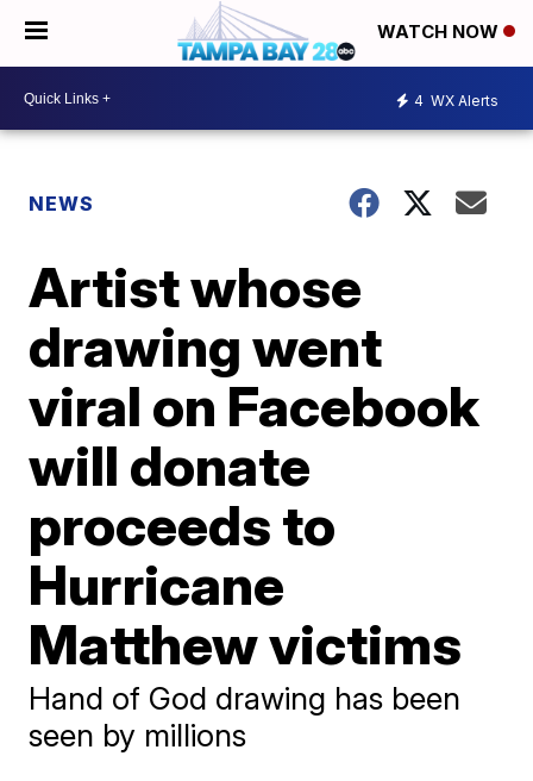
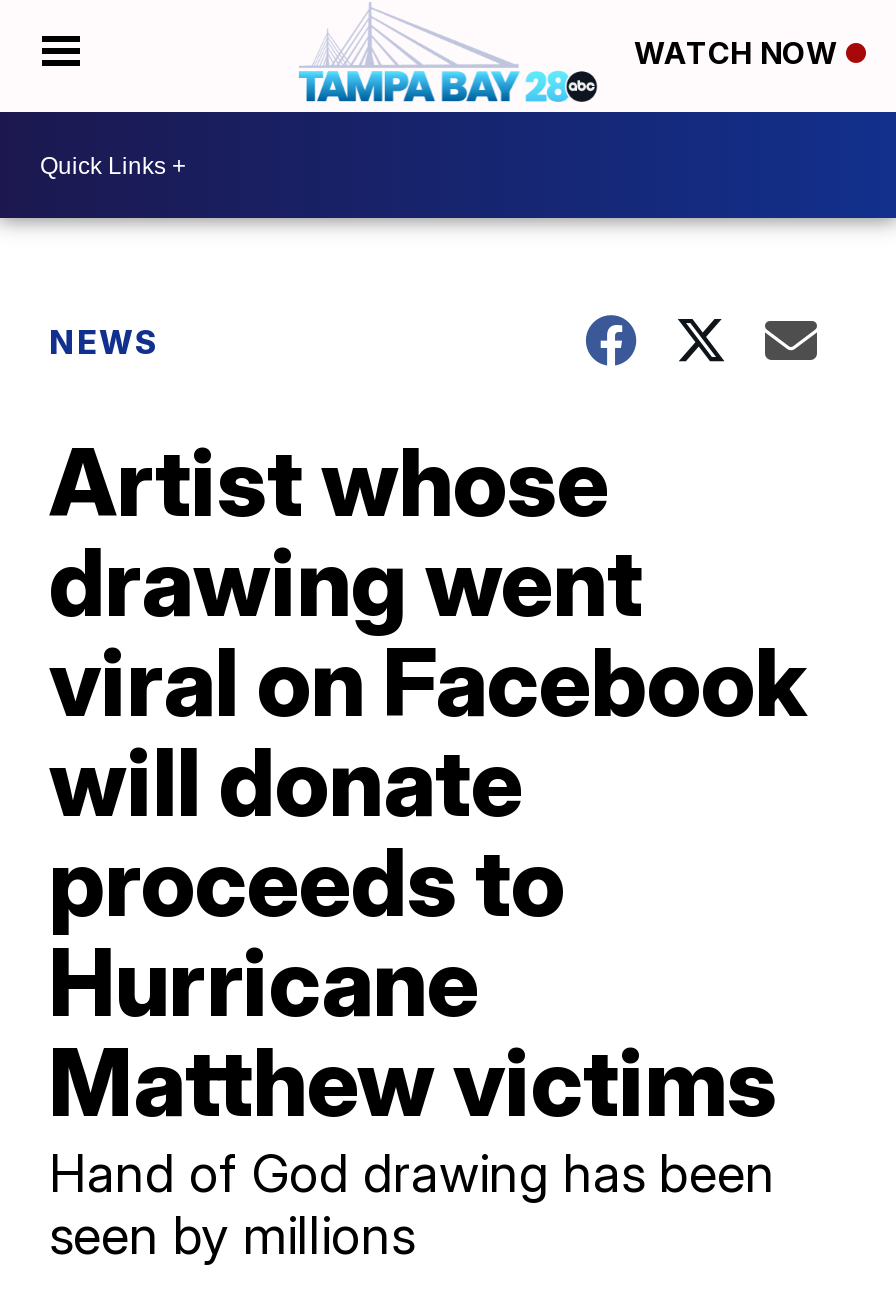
- 4 WX Alerts
